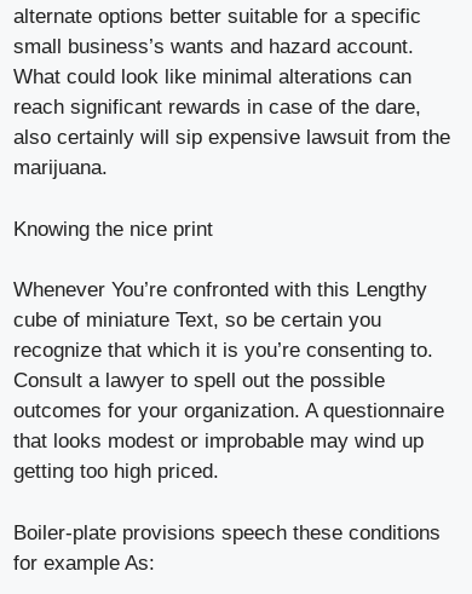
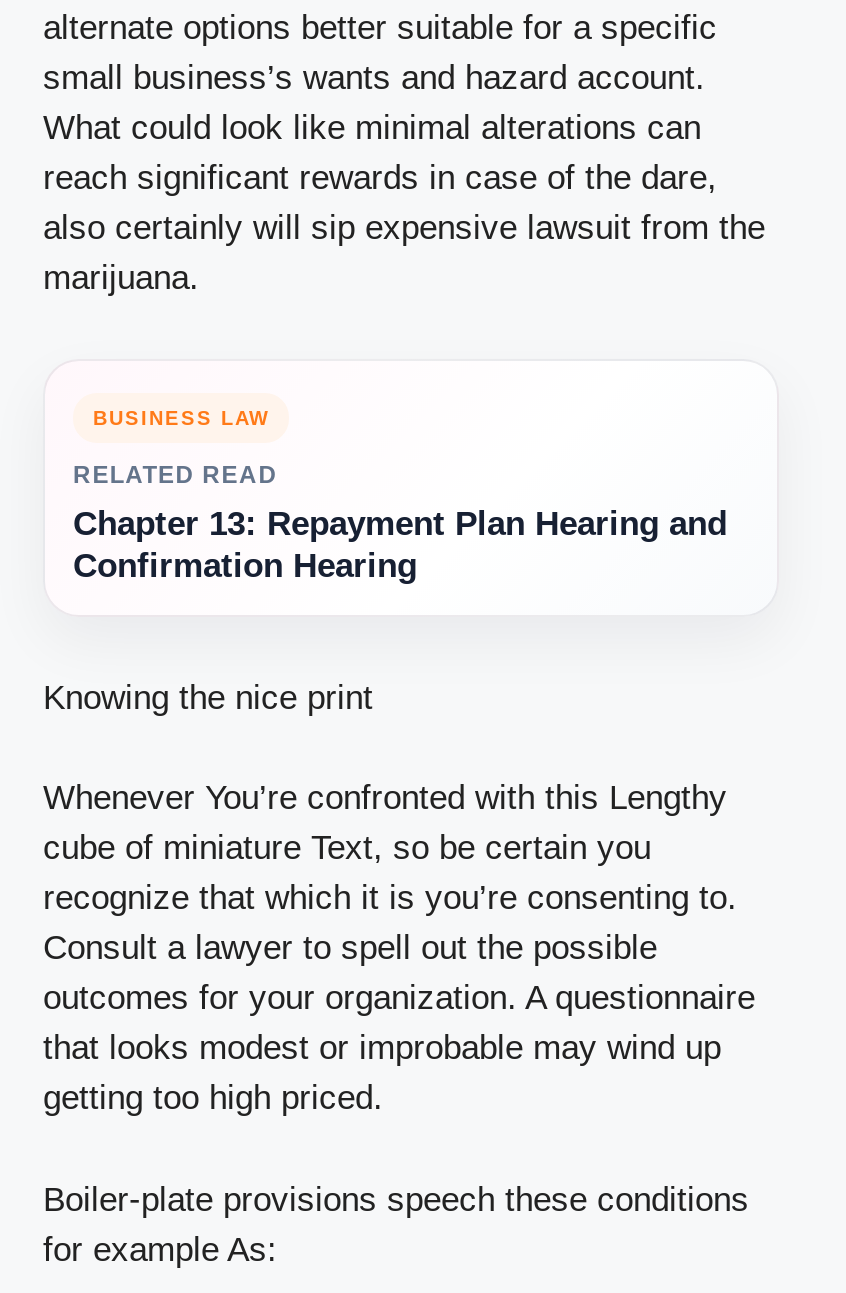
+ BUSINESS LAW
+ RELATED READ
+ Chapter 13: Repayment Plan Hearing and
+ Confirmation Hearing
